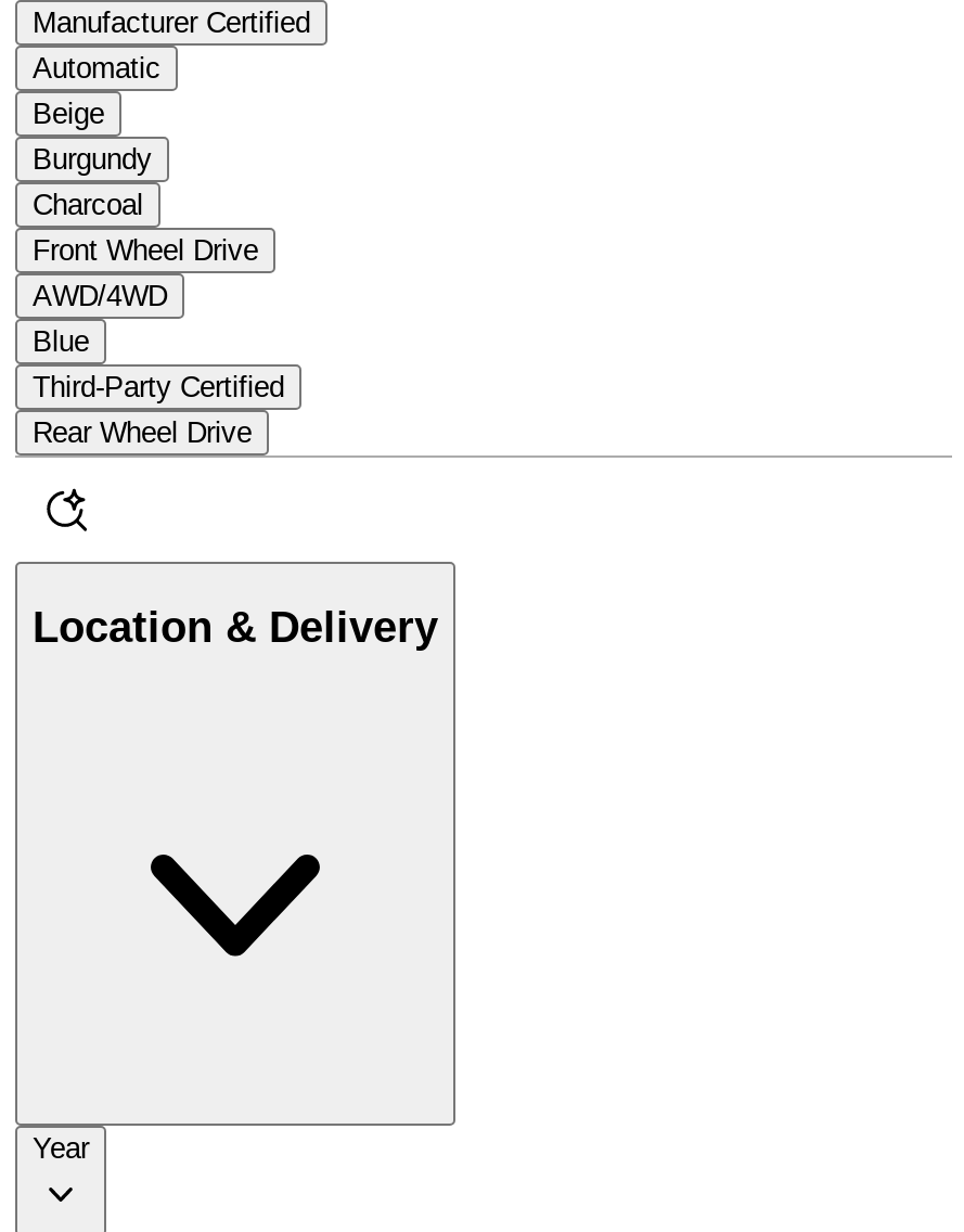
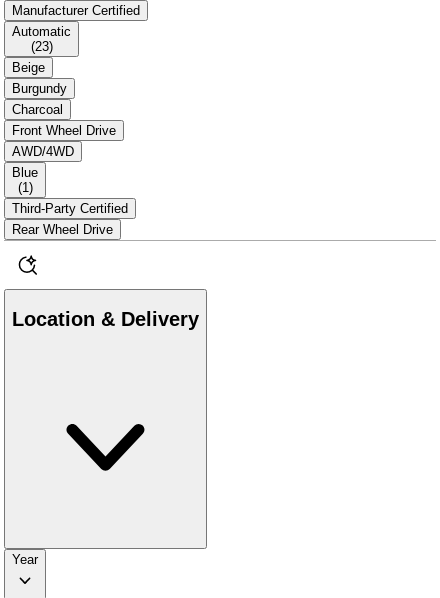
+ (23)

+ (1)
